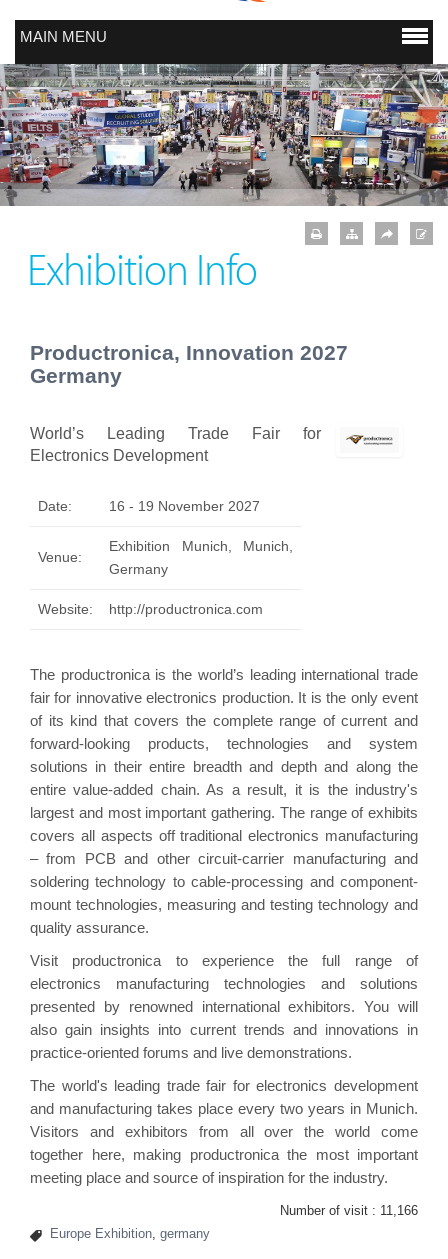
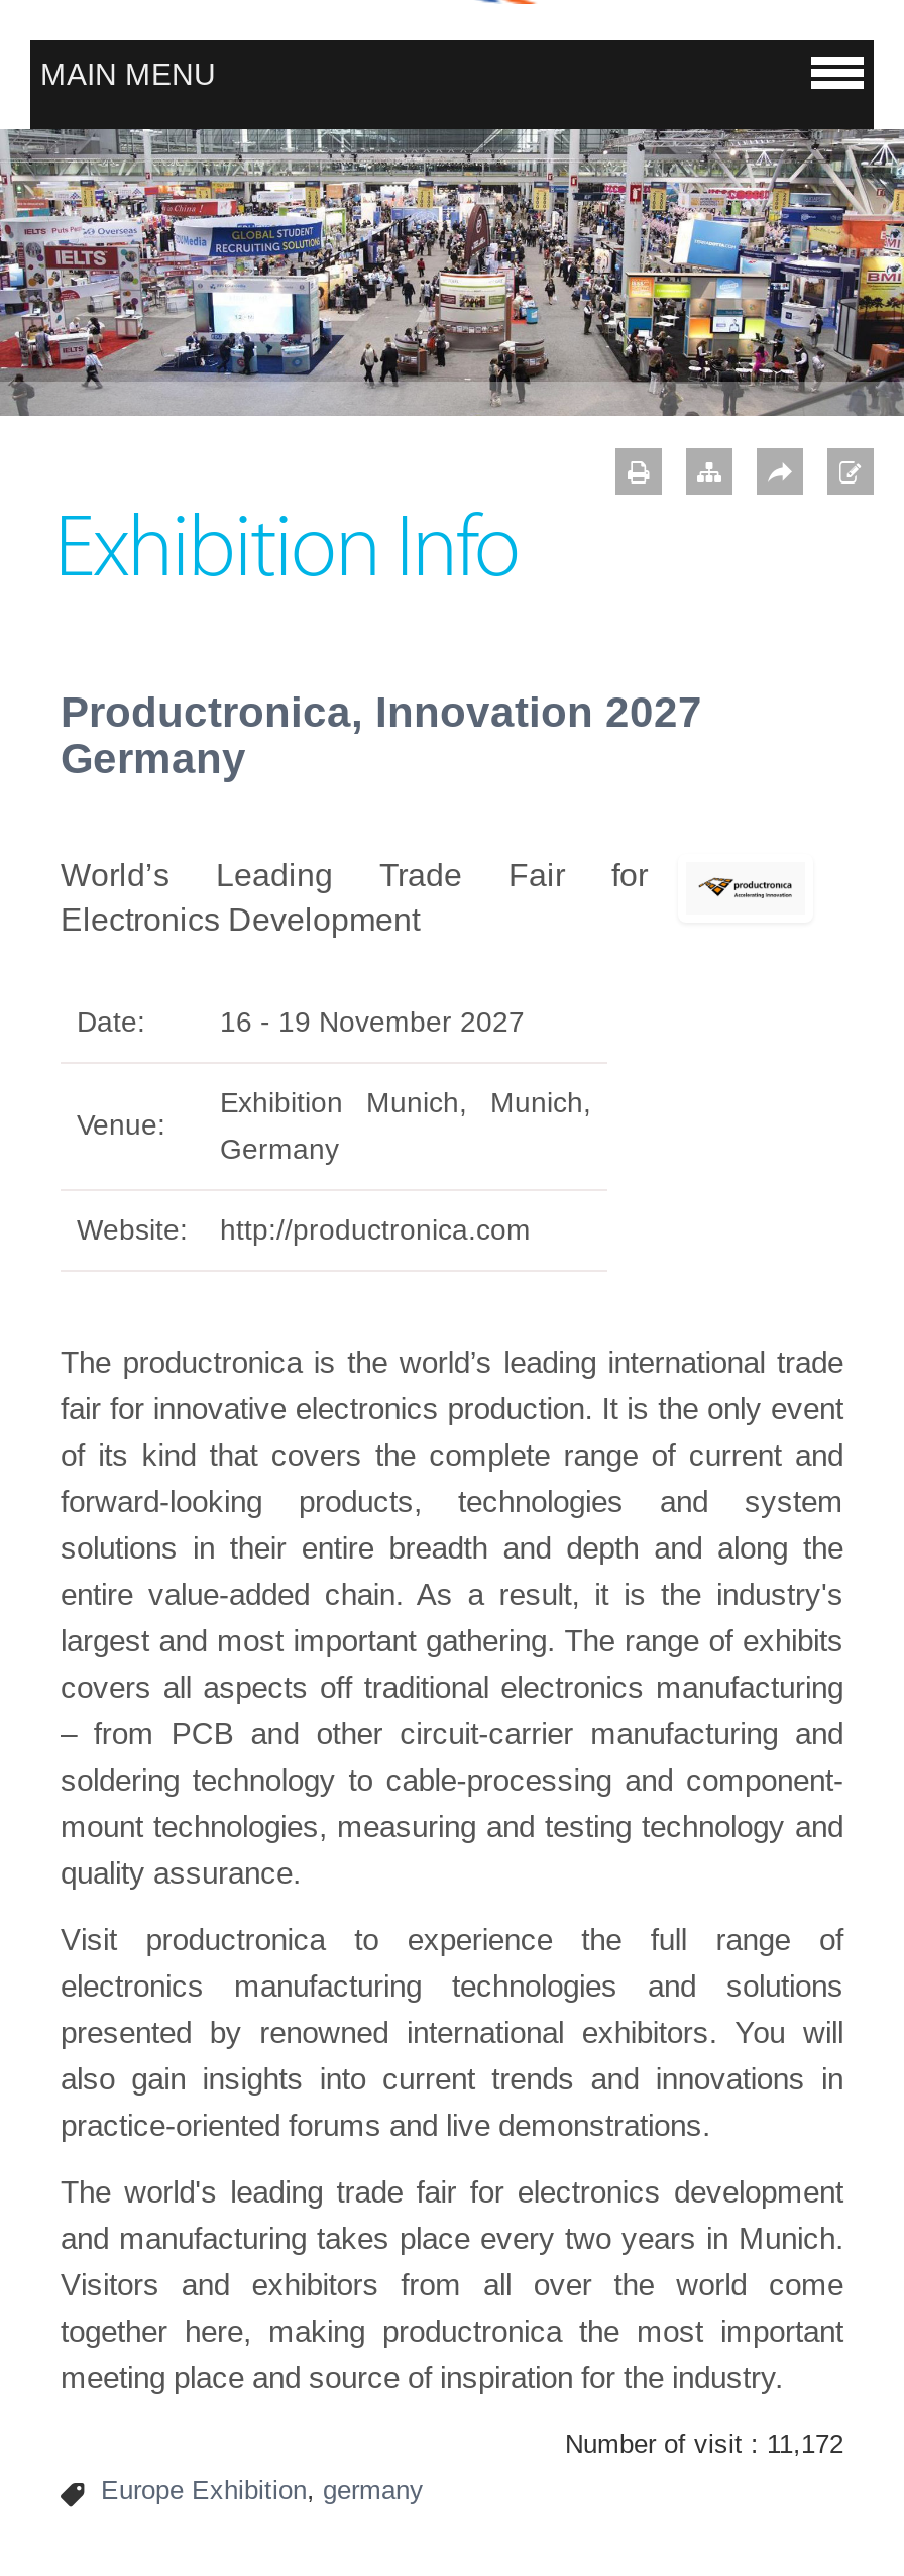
- Number of visit : 11,166
+ Number of visit : 11,172
